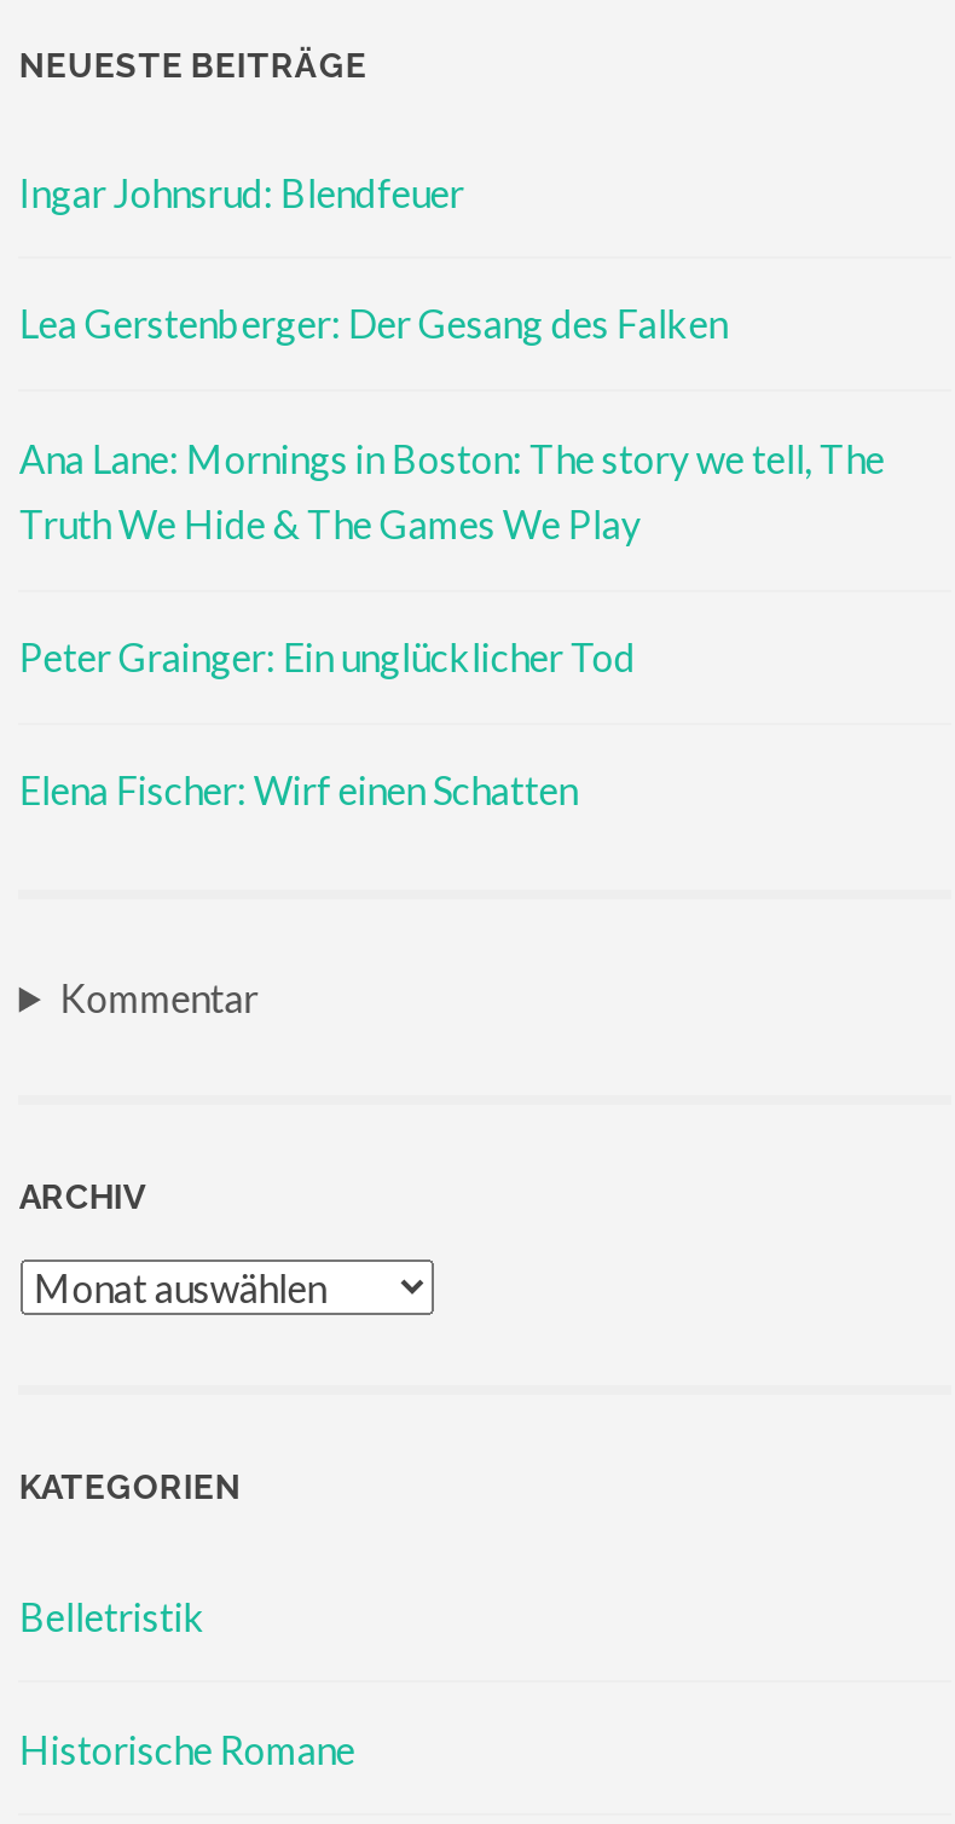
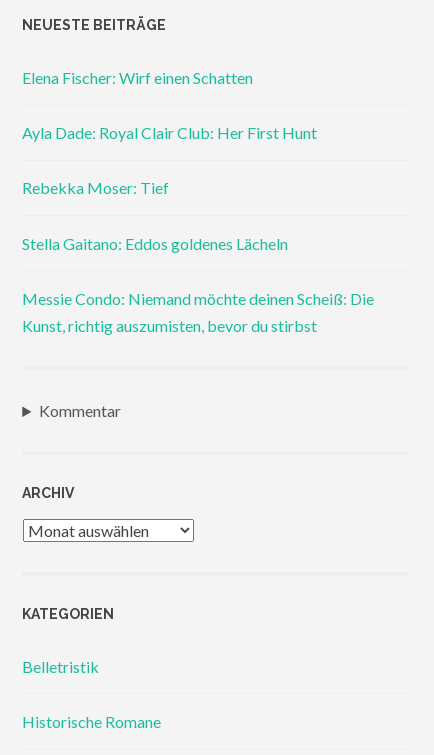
- Ingar Johnsrud: Blendfeuer
- Lea Gerstenberger: Der Gesang des Falken
- Ana Lane: Mornings in Boston: The story we tell, The
- Truth We Hide & The Games We Play
- Peter Grainger: Ein unglücklicher Tod

moved up: Elena Fischer: Wirf einen Schatten

+ Ayla Dade: Royal Clair Club: Her First Hunt
+ Rebekka Moser: Tief
+ Stella Gaitano: Eddos goldenes Lächeln
+ Messie Condo: Niemand möchte deinen Scheiß: Die
+ Kunst, richtig auszumisten, bevor du stirbst
